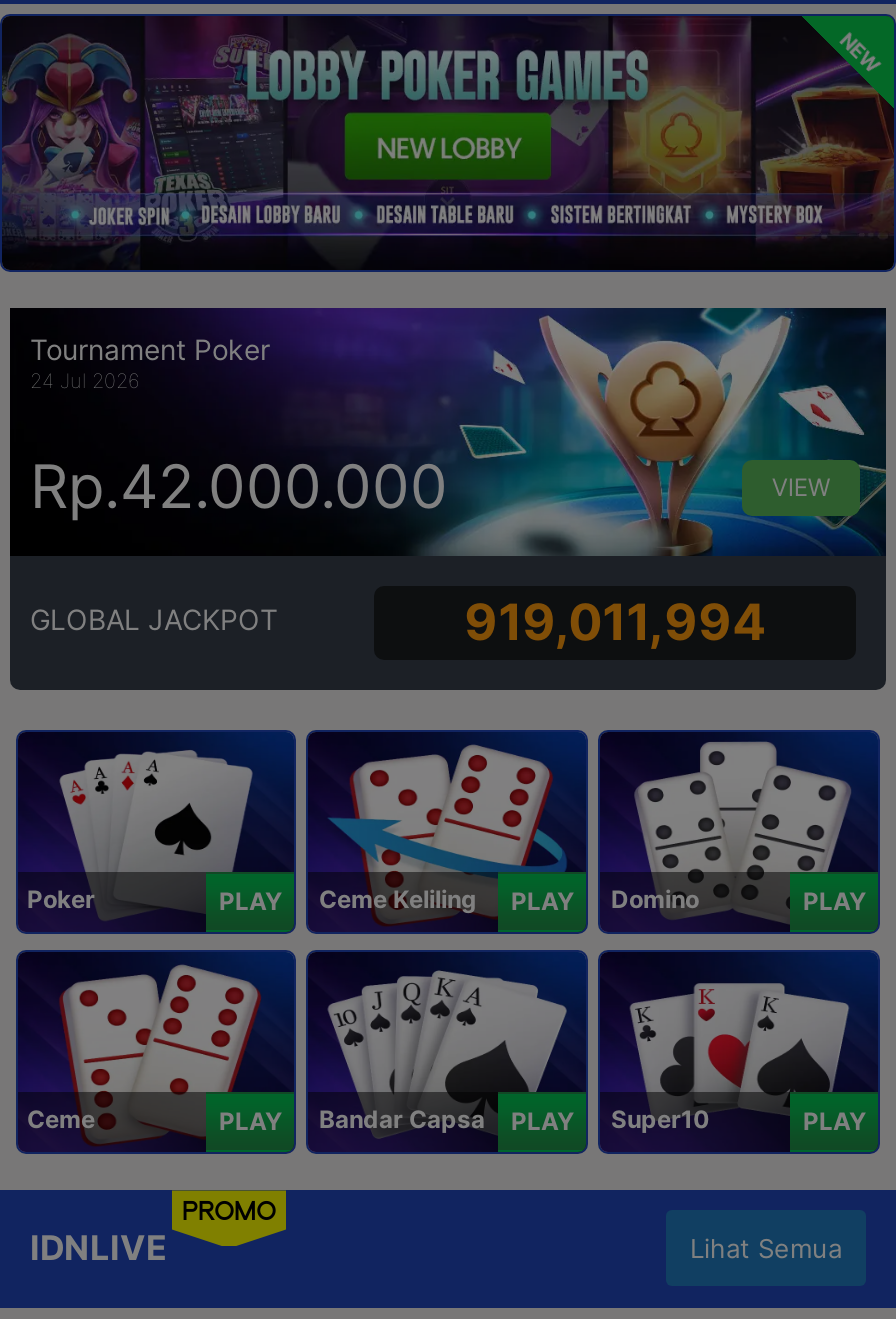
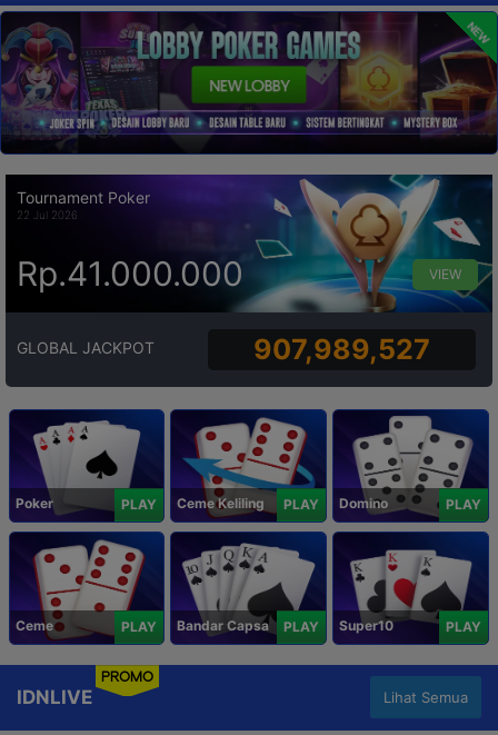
- 24 Jul 2026
+ 22 Jul 2026

- Rp.42.000.000
+ Rp.41.000.000

- 919,011,994
+ 907,989,527
